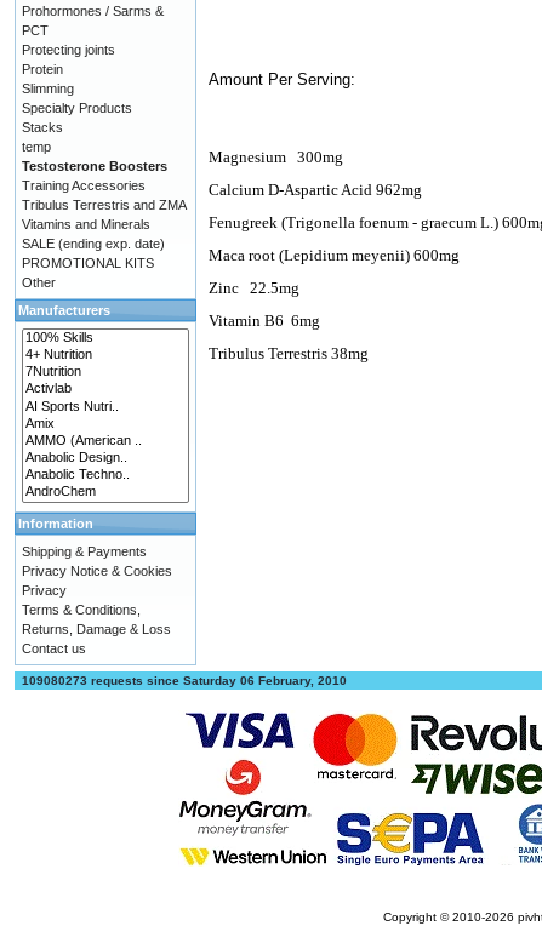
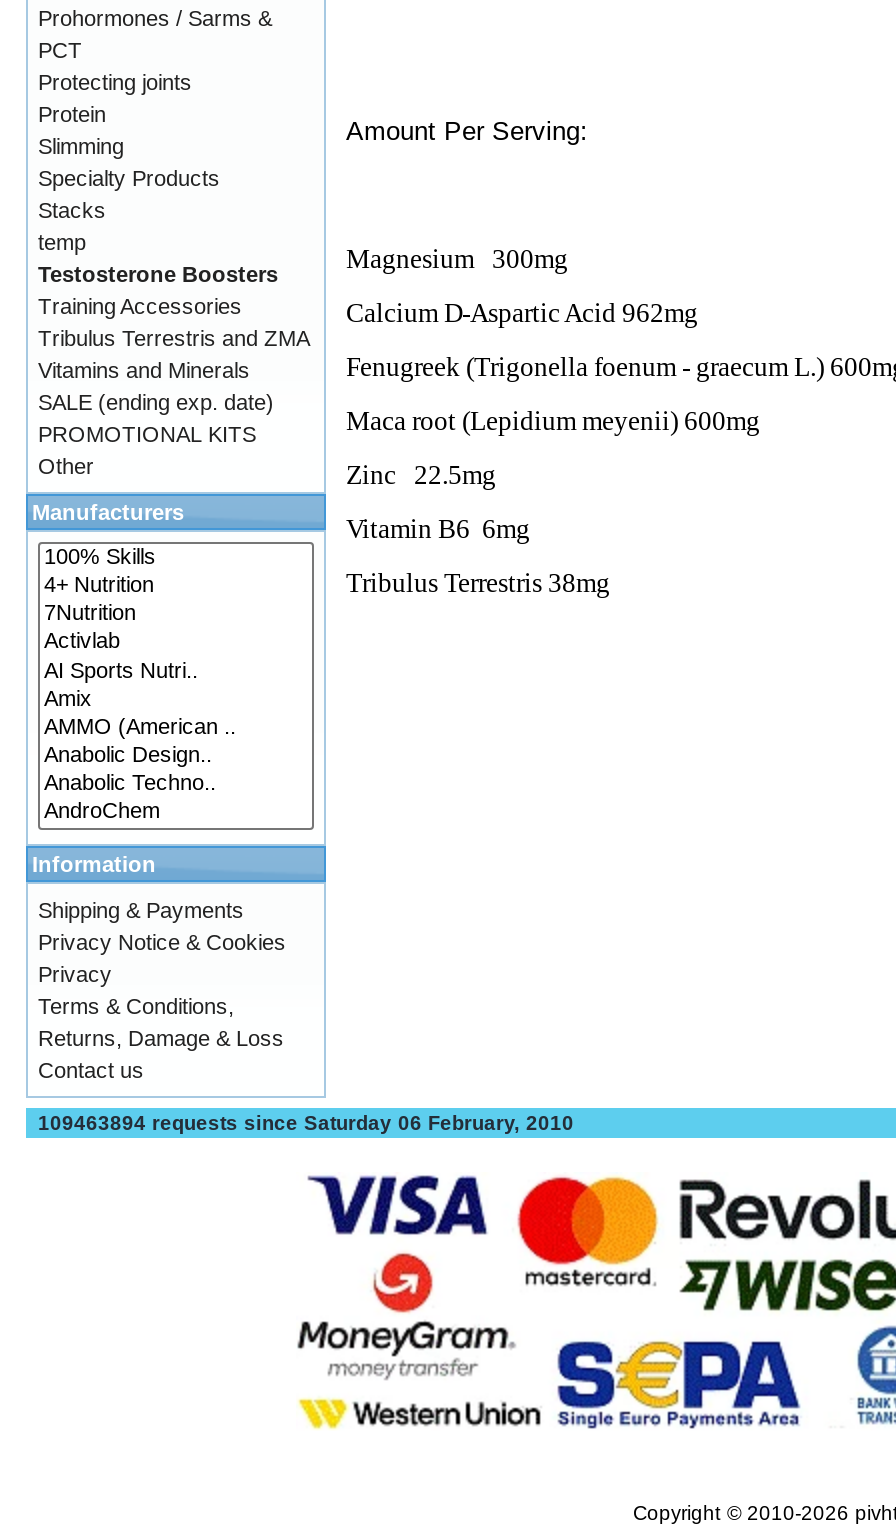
- 109080273 requests since Saturday 06 February, 2010
+ 109463894 requests since Saturday 06 February, 2010
